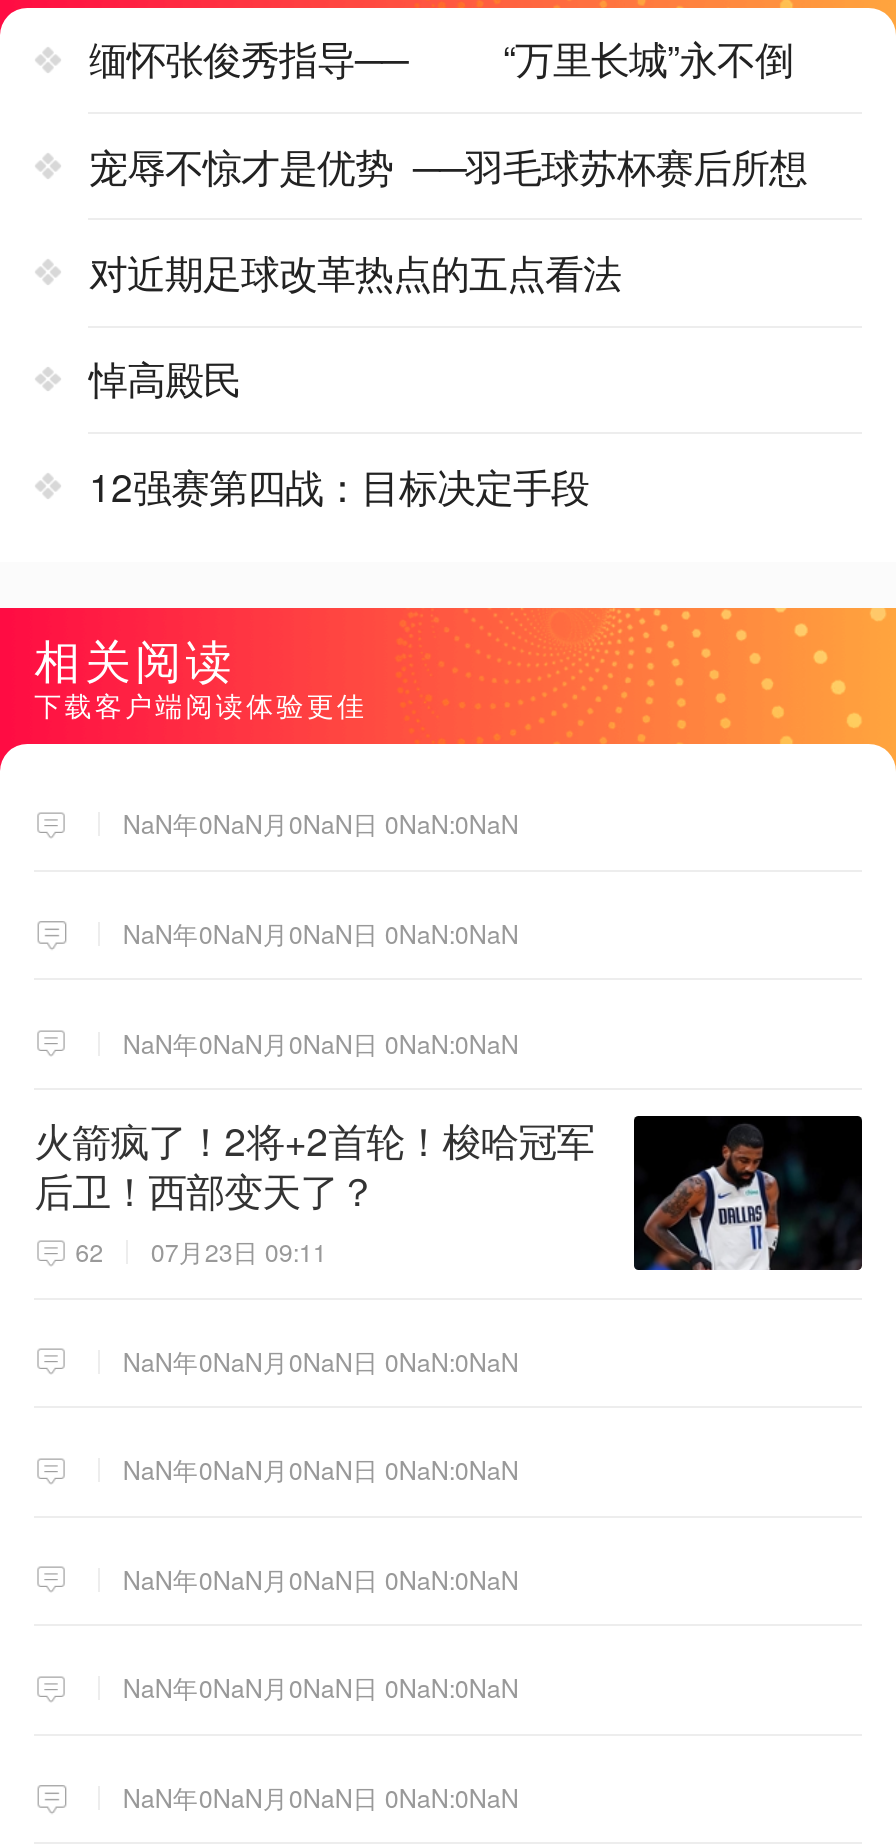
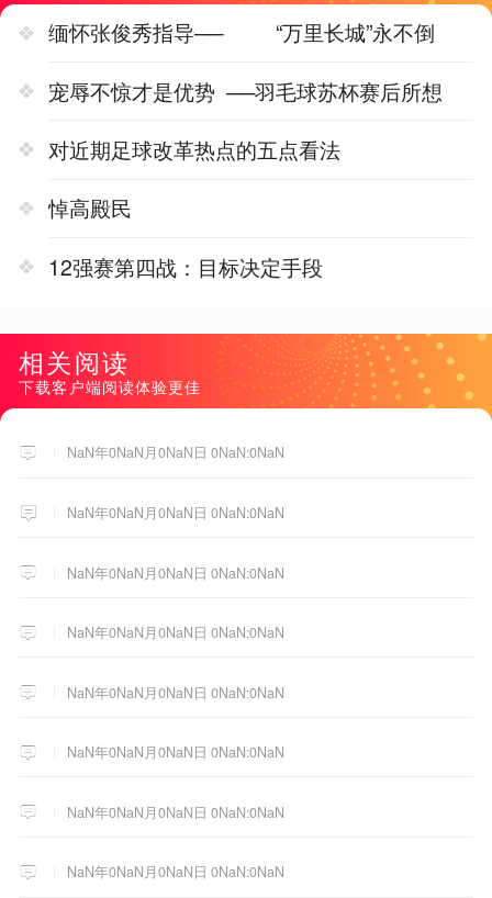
- [image]
- 火箭疯了！2将+2首轮！梭哈冠军
- 后卫！西部变天了？
- 62
- 07月23日 09:11
